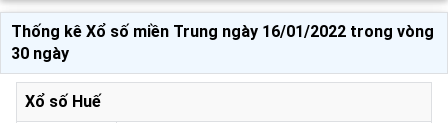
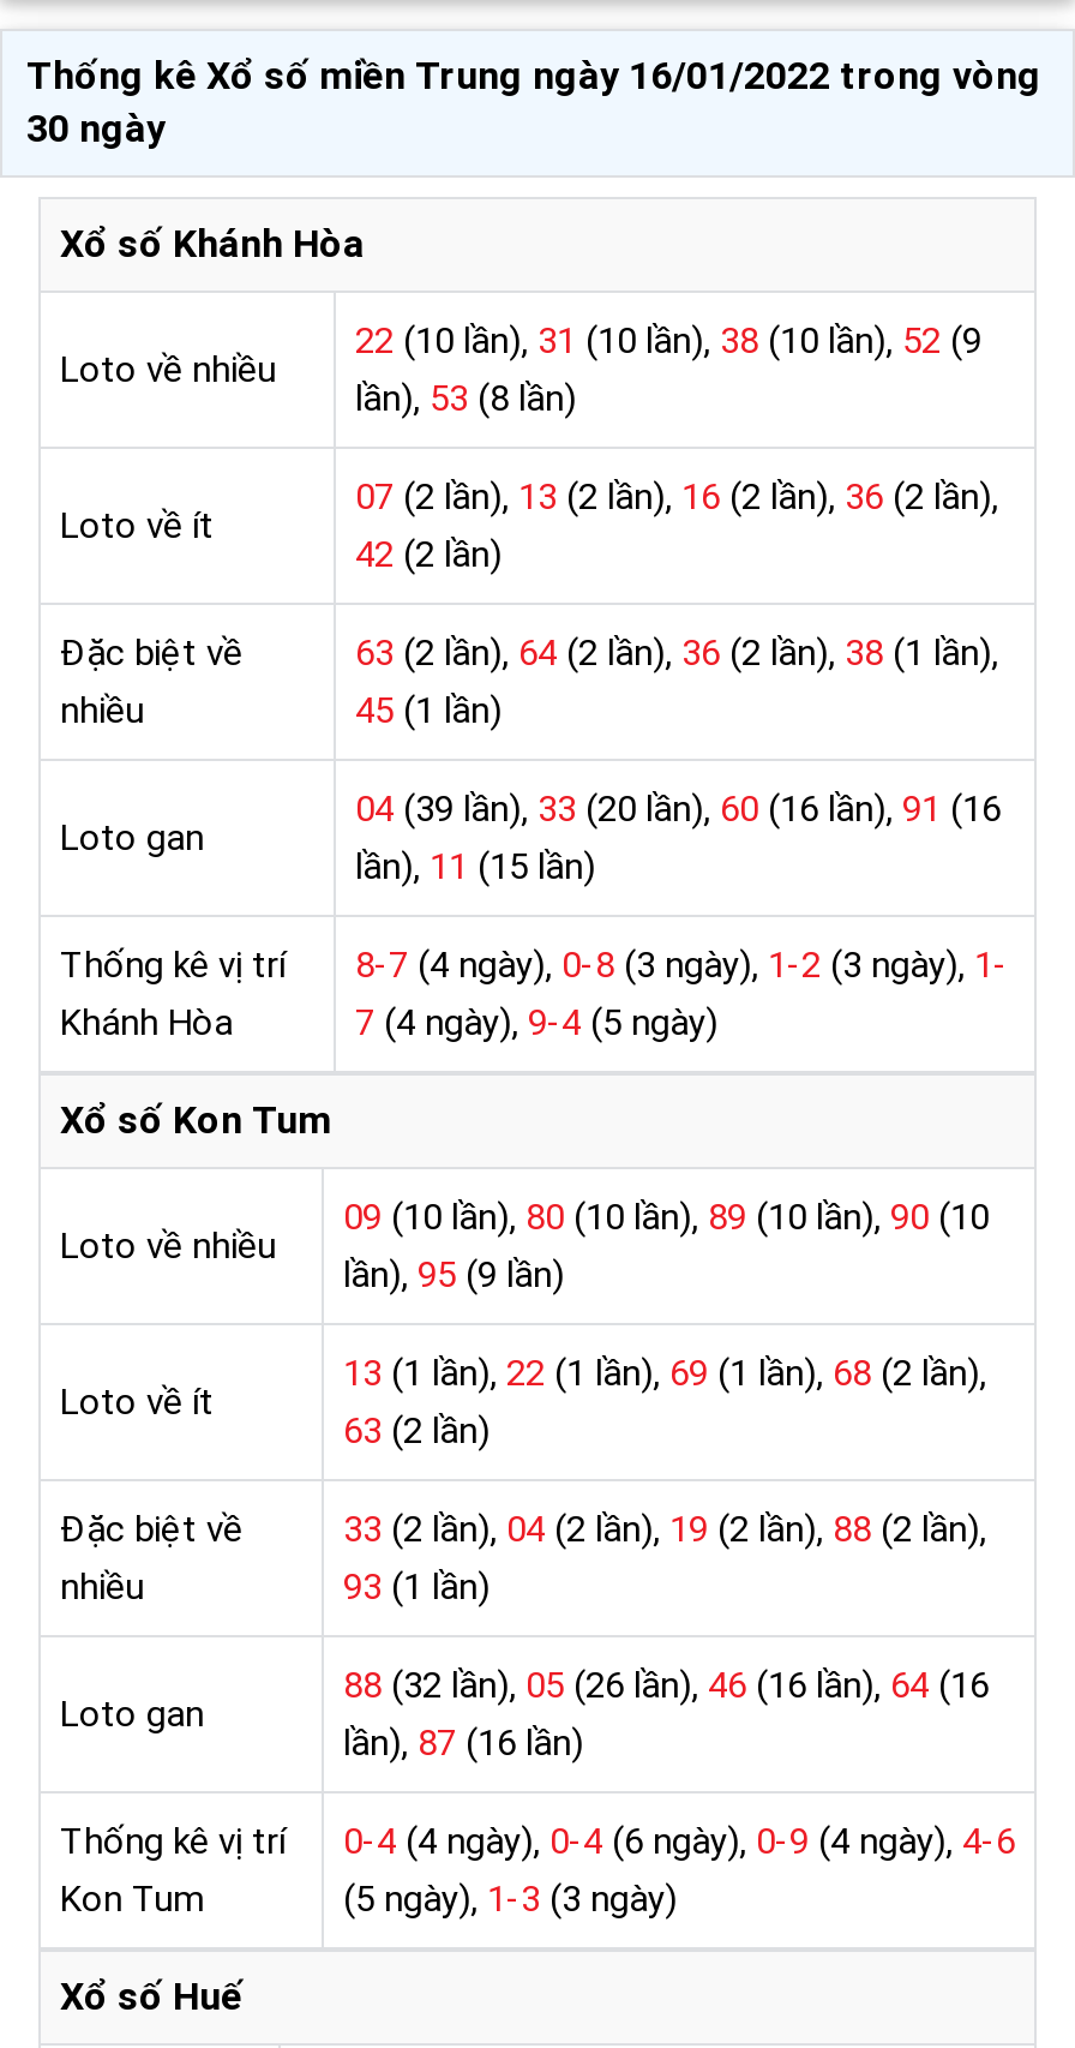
+ Xổ số Khánh Hòa
+ Loto về nhiều

+ 22 (10 lần), 31 (10 lần), 38 (10 lần), 52 (9
+ lần), 53 (8 lần)
+ Loto về ít

+ 07 (2 lần), 13 (2 lần), 16 (2 lần), 36 (2 lần),
+ 42 (2 lần)
+ Đặc biệt về
+ nhiều

+ 63 (2 lần), 64 (2 lần), 36 (2 lần), 38 (1 lần),
+ 45 (1 lần)
+ Loto gan

+ 04 (39 lần), 33 (20 lần), 60 (16 lần), 91 (16
+ lần), 11 (15 lần)
+ Thống kê vị trí
+ Khánh Hòa

+ 8-7 (4 ngày), 0-8 (3 ngày), 1-2 (3 ngày), 1-
+ 7 (4 ngày), 9-4 (5 ngày)
+ Xổ số Kon Tum
+ Loto về nhiều

+ 09 (10 lần), 80 (10 lần), 89 (10 lần), 90 (10
+ lần), 95 (9 lần)
+ Loto về ít

+ 13 (1 lần), 22 (1 lần), 69 (1 lần), 68 (2 lần),
+ 63 (2 lần)
+ Đặc biệt về
+ nhiều

+ 33 (2 lần), 04 (2 lần), 19 (2 lần), 88 (2 lần),
+ 93 (1 lần)
+ Loto gan

+ 88 (32 lần), 05 (26 lần), 46 (16 lần), 64 (16
+ lần), 87 (16 lần)
+ Thống kê vị trí
+ Kon Tum

+ 0-4 (4 ngày), 0-4 (6 ngày), 0-9 (4 ngày), 4-6
+ (5 ngày), 1-3 (3 ngày)
